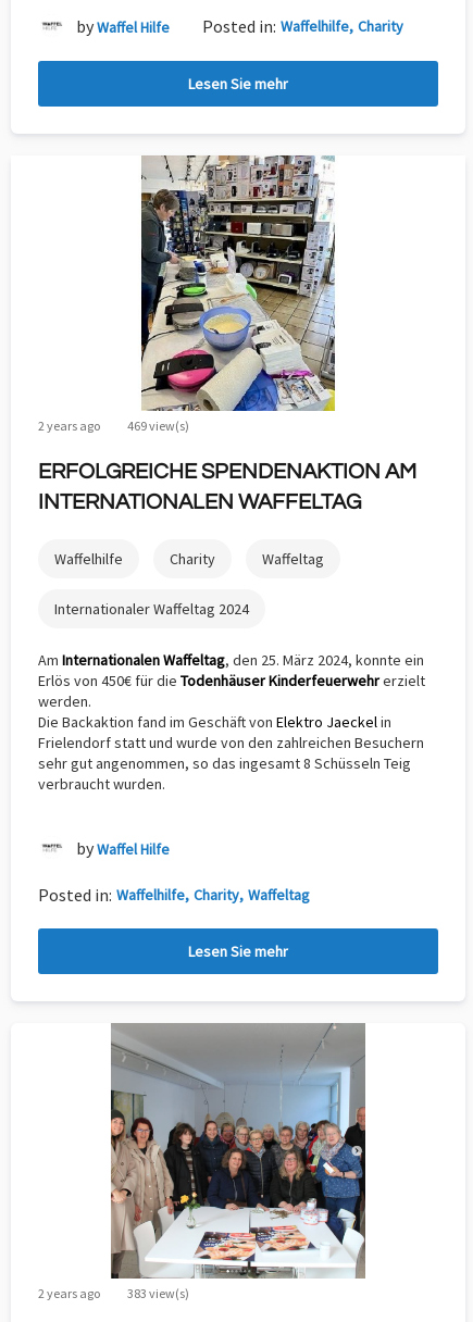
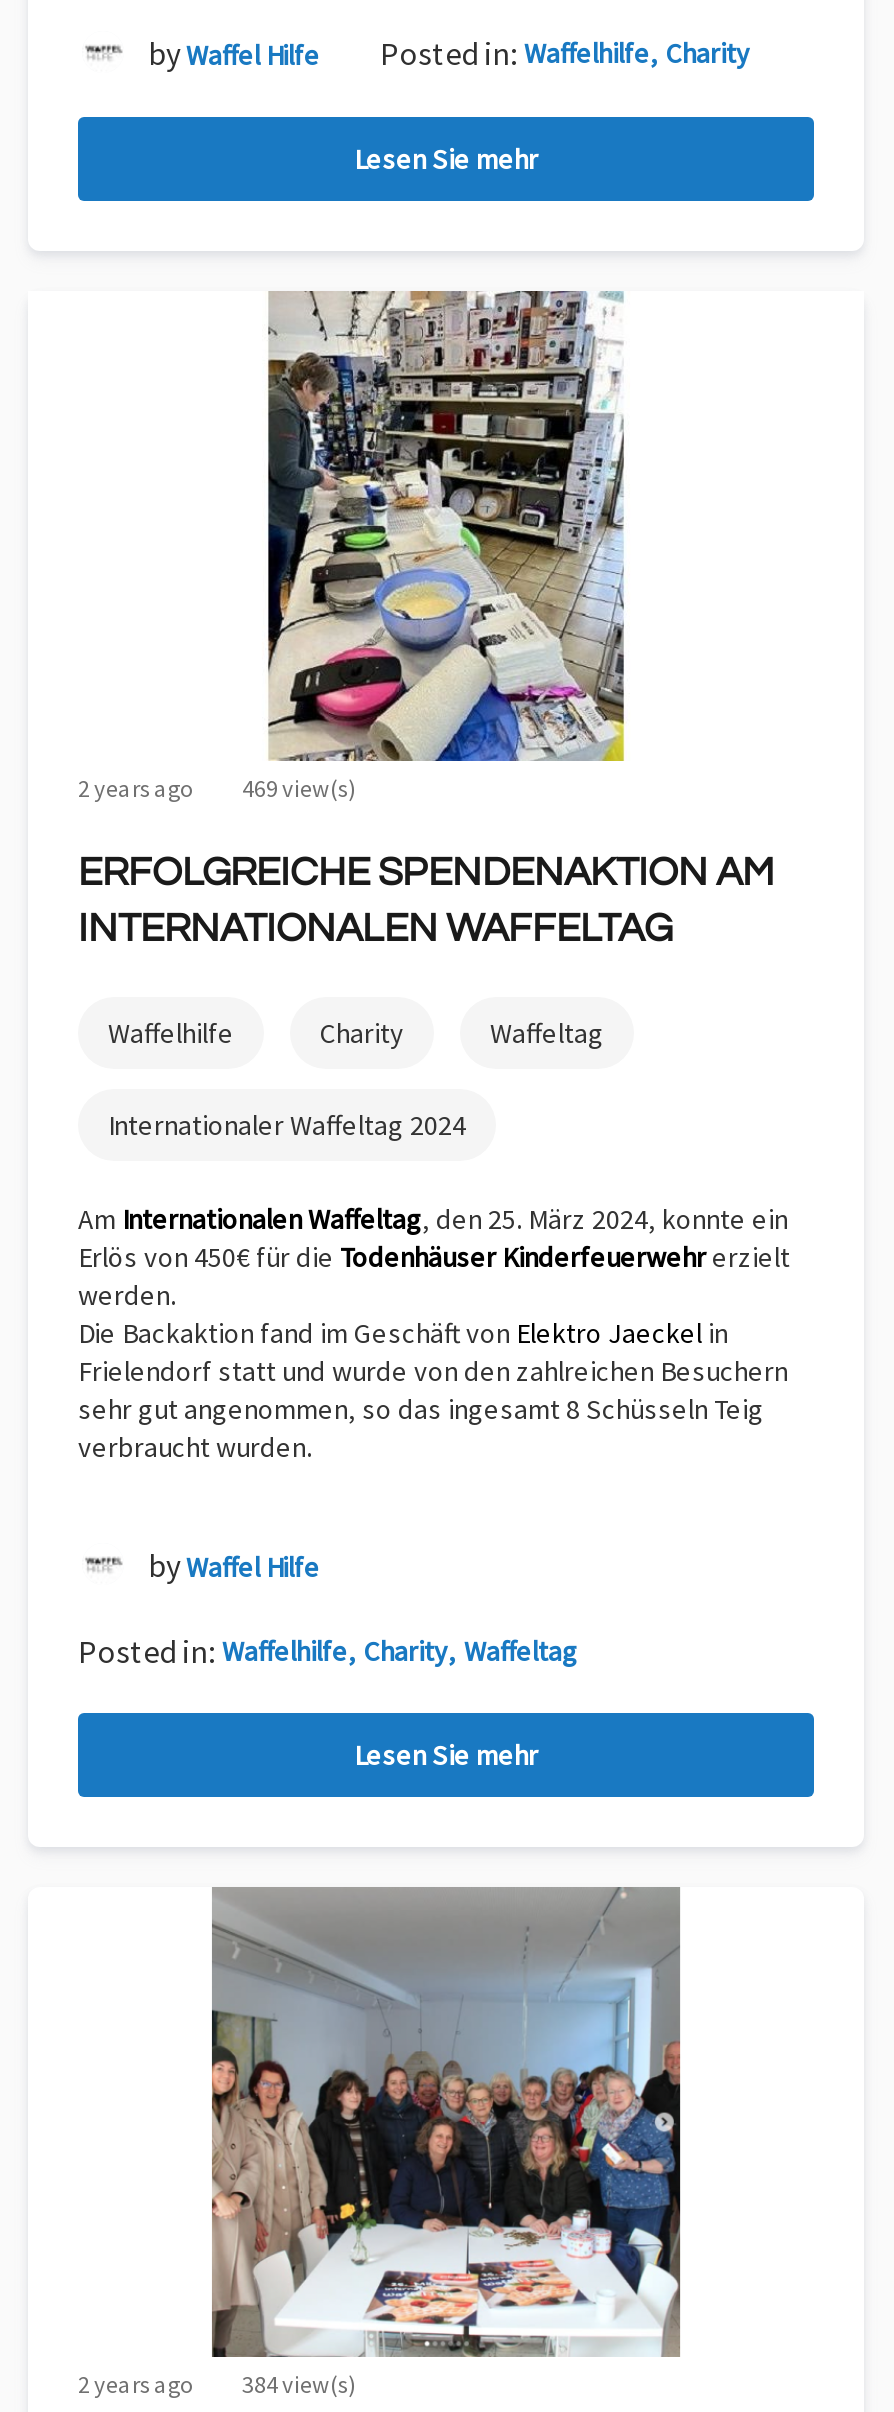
- 2 years ago 383 view(s)
+ 2 years ago 384 view(s)
